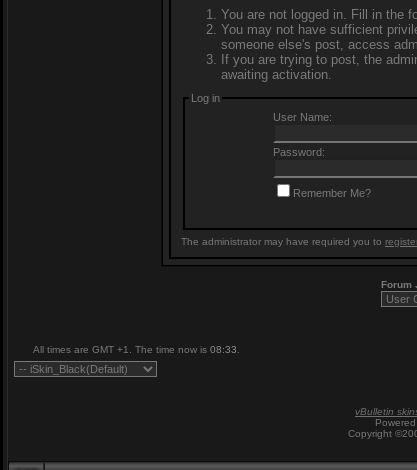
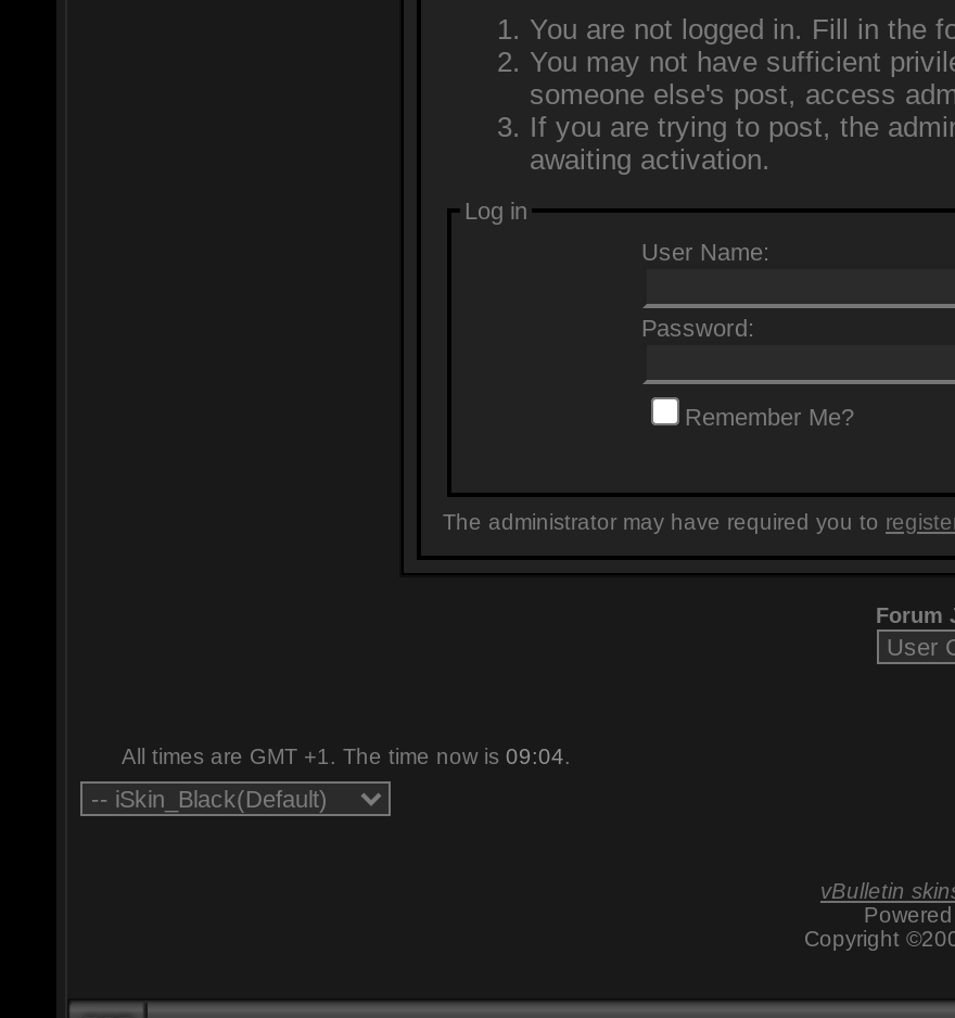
- All times are GMT +1. The time now is 08:33.
+ All times are GMT +1. The time now is 09:04.
